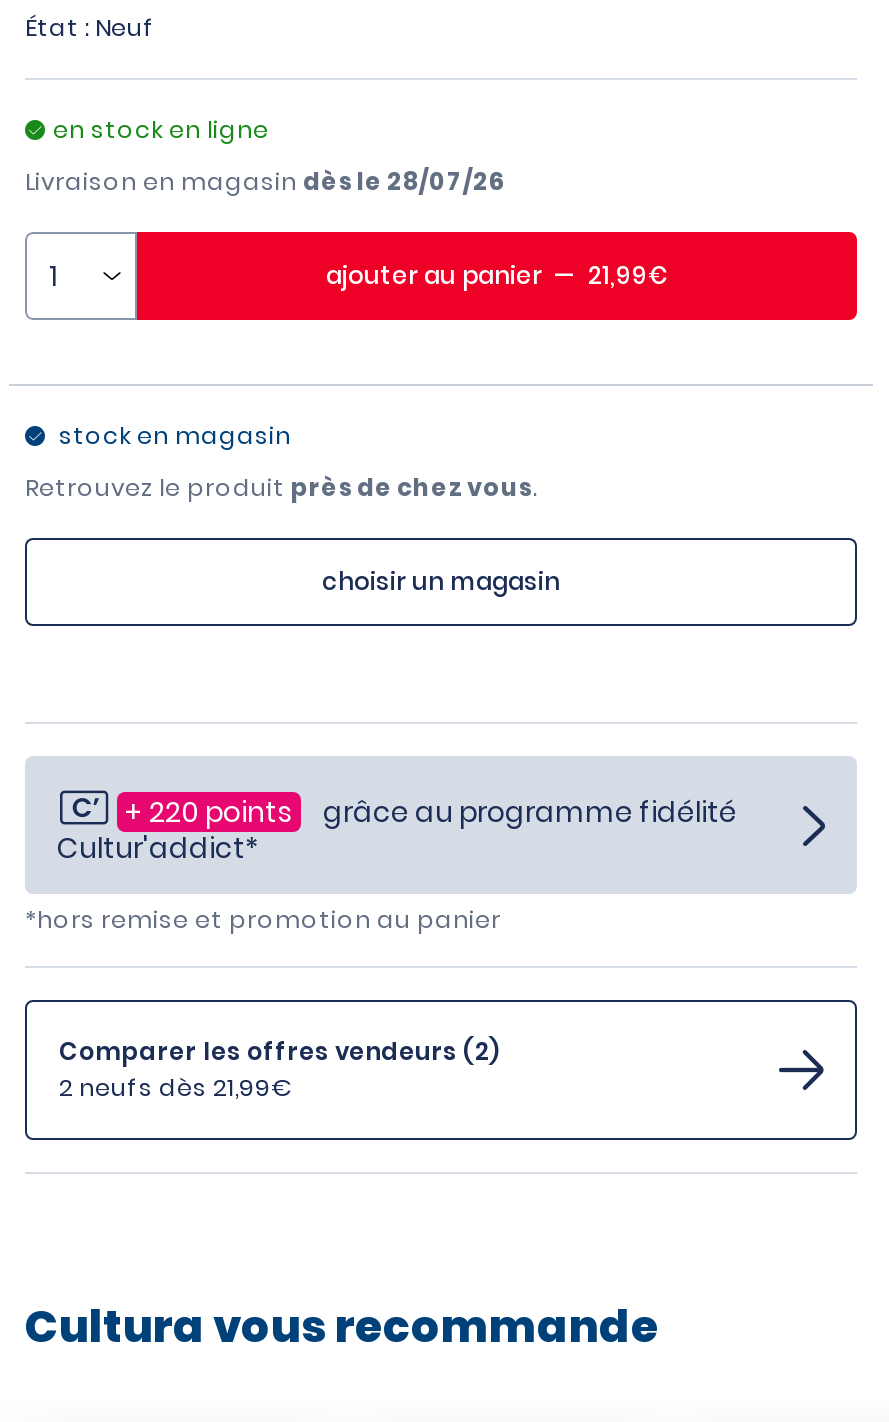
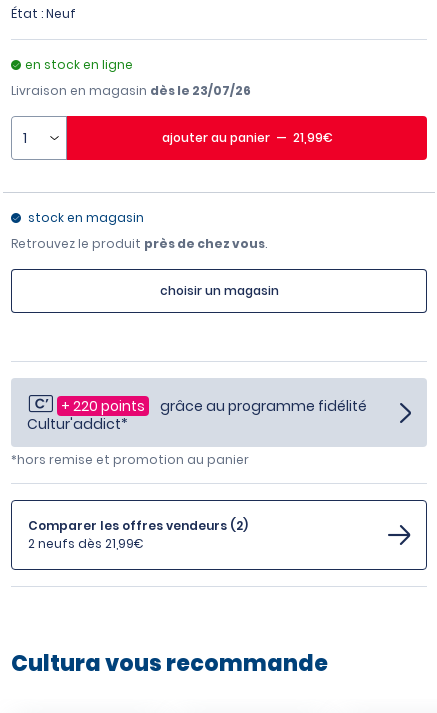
- Livraison en magasin dès le 28/07/26
+ Livraison en magasin dès le 23/07/26
